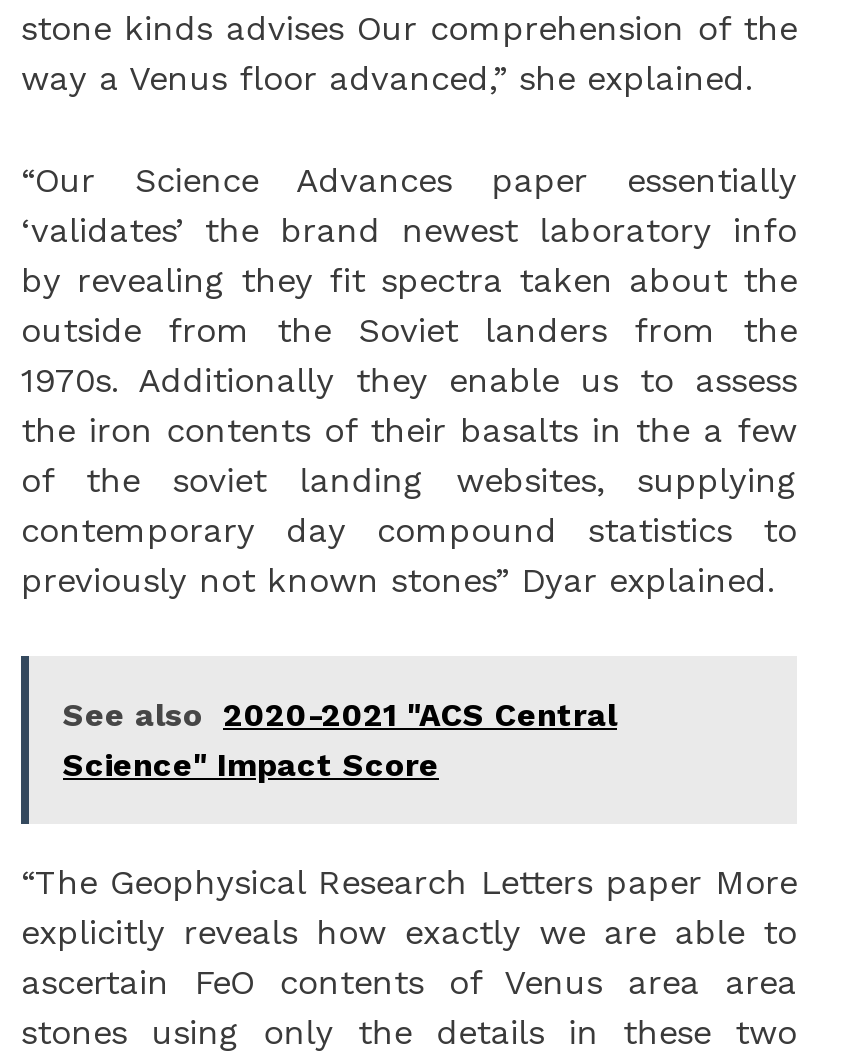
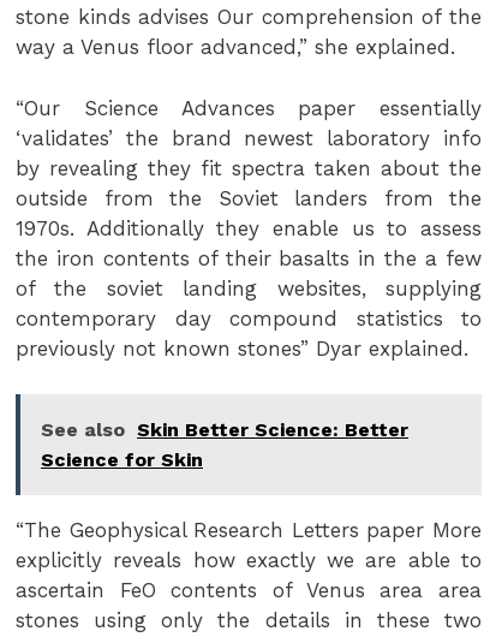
- See also 2020-2021 "ACS Central
- Science" Impact Score
+ See also Skin Better Science: Better
+ Science for Skin
